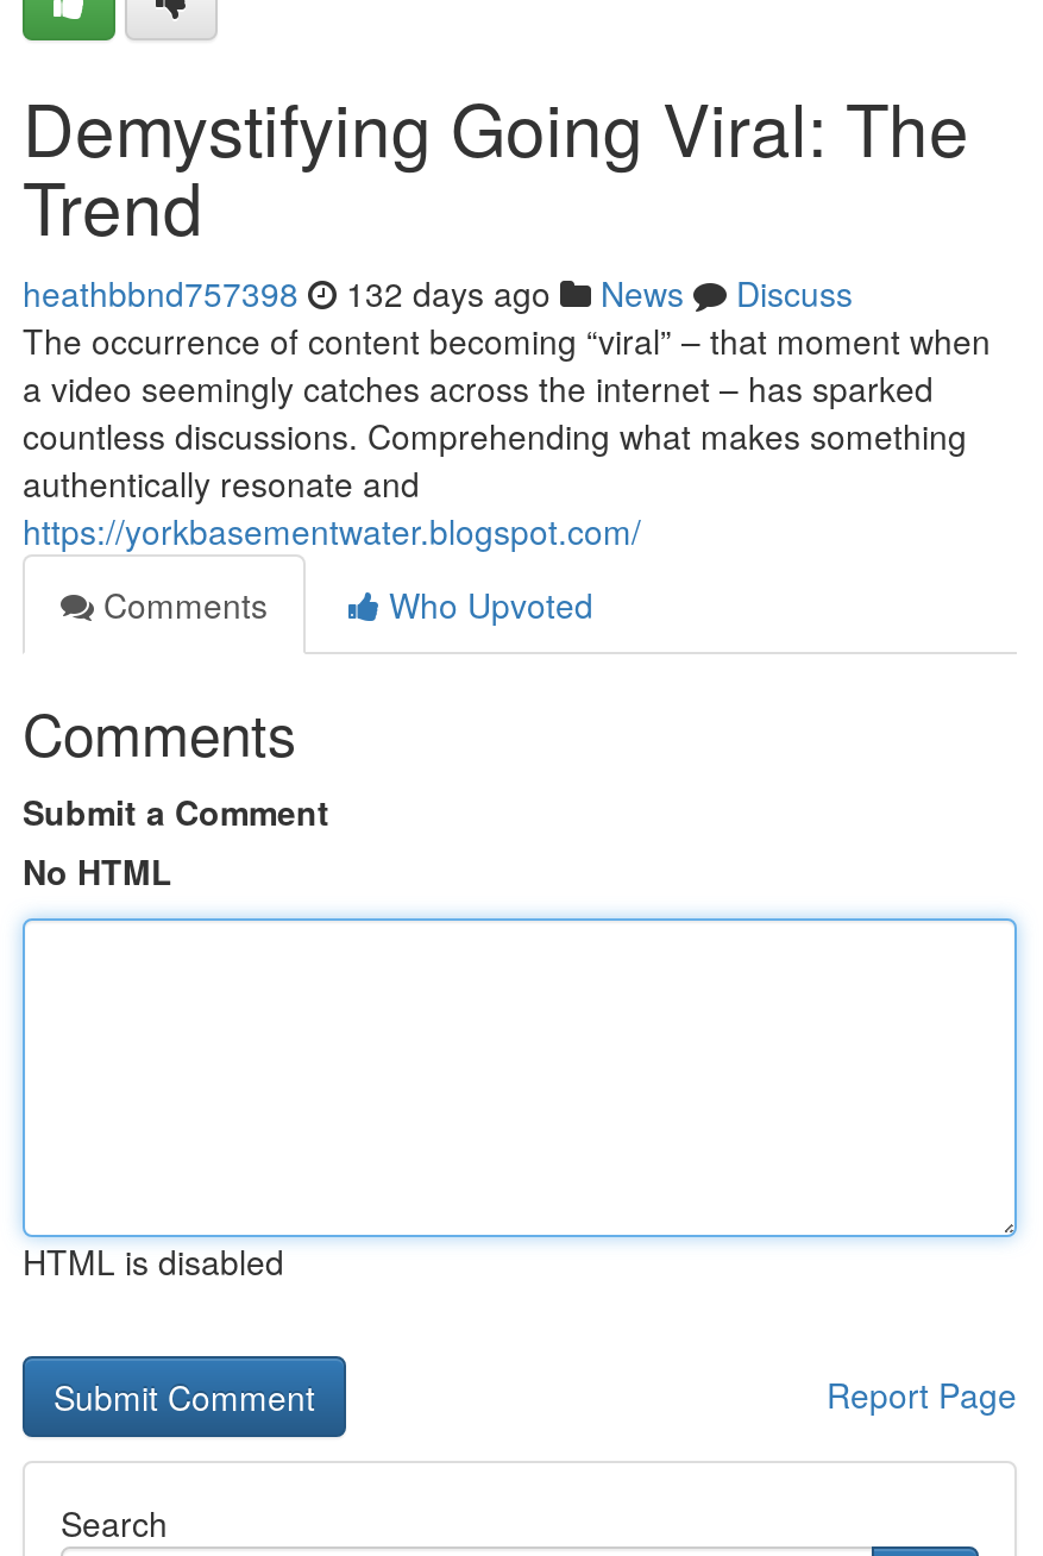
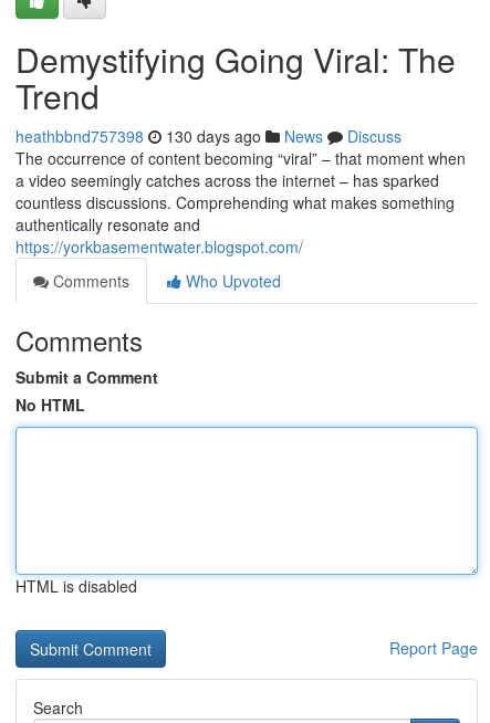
- heathbbnd757398 132 days ago News Discuss
+ heathbbnd757398 130 days ago News Discuss
